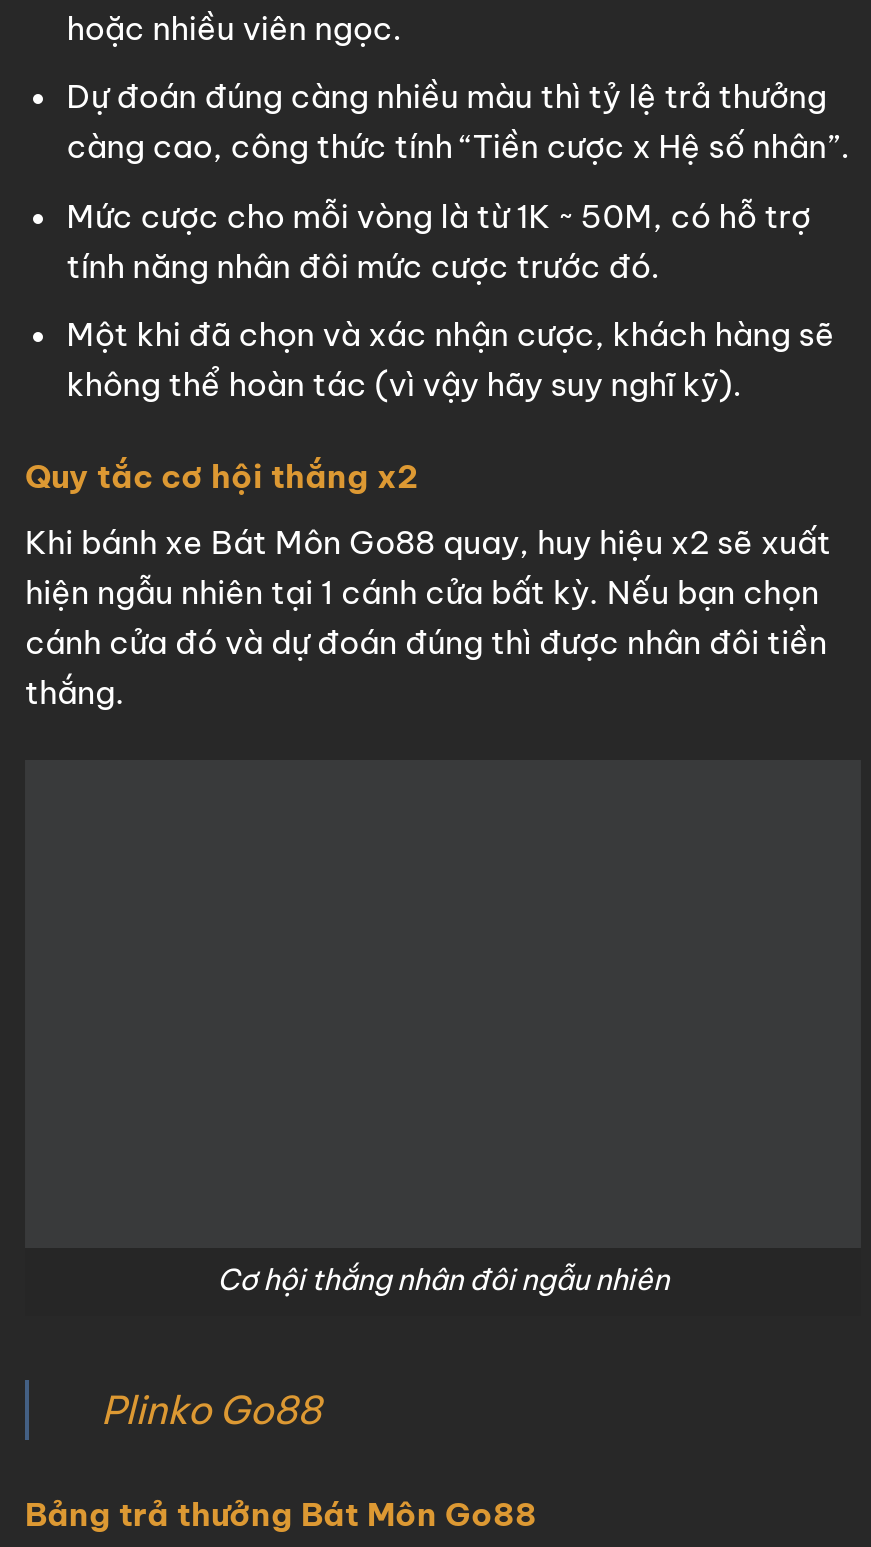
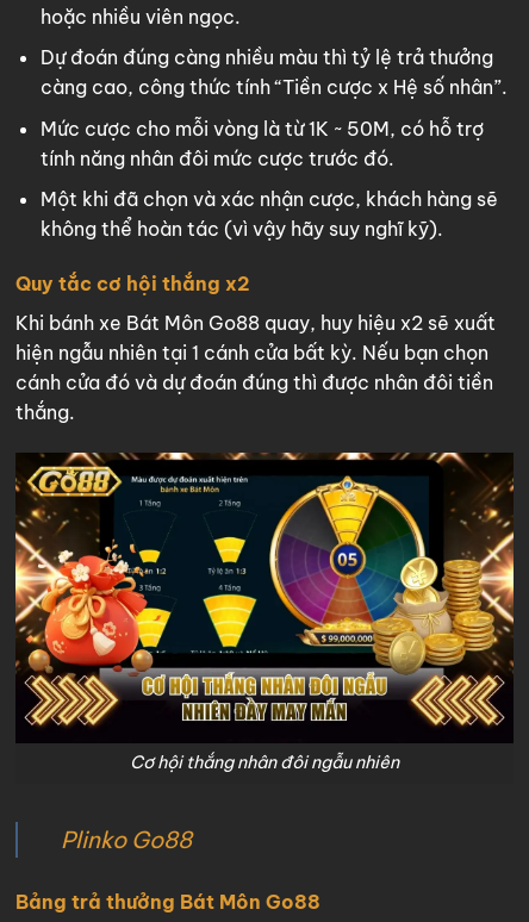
+ [image]
